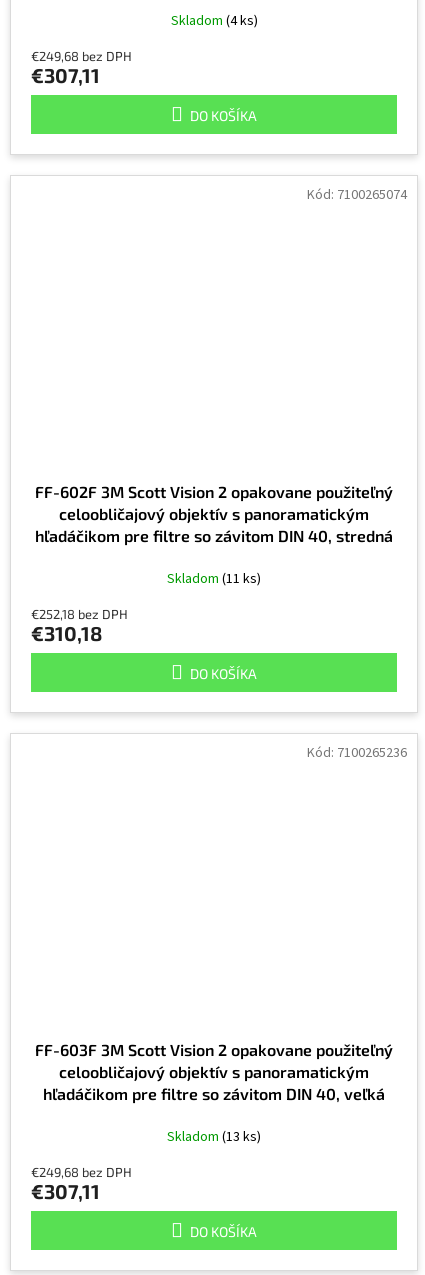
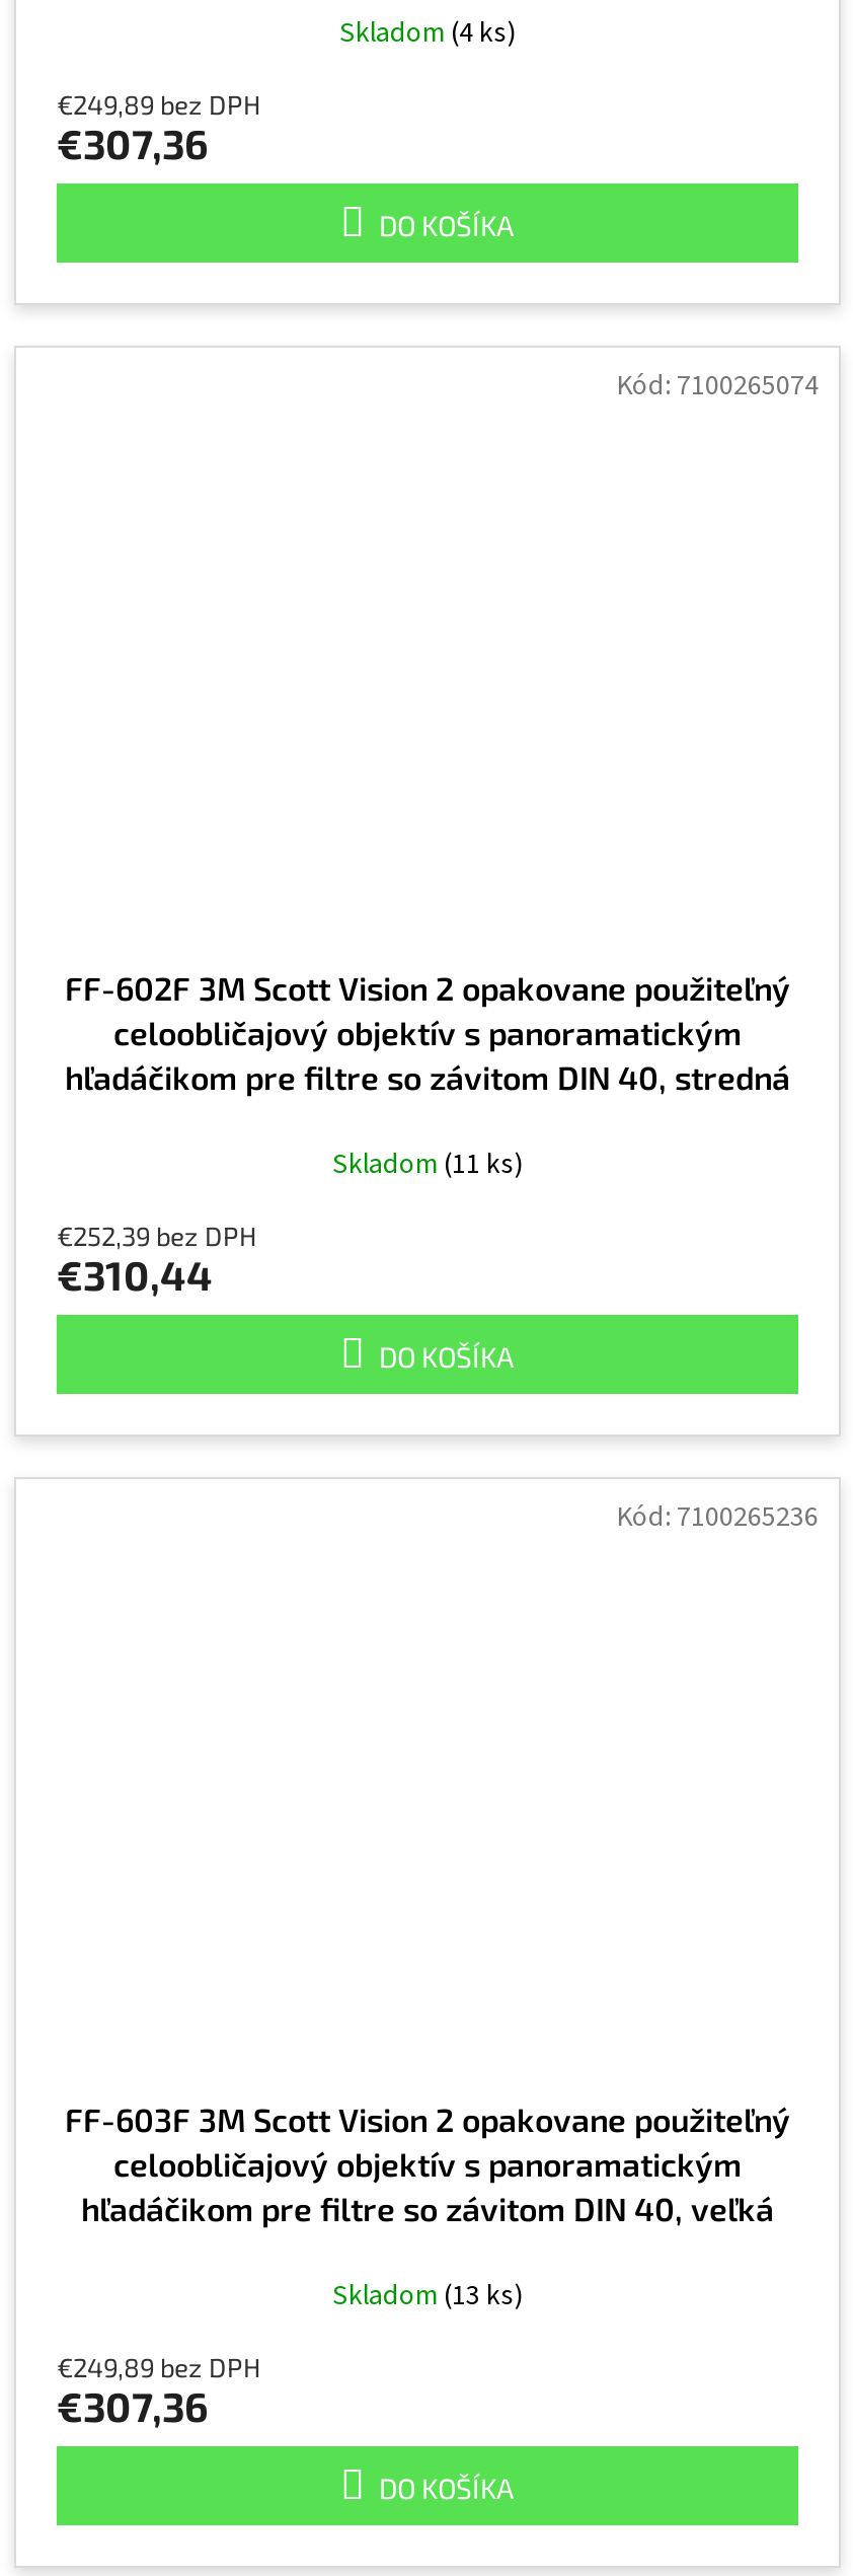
- €249,68 bez DPH
+ €249,89 bez DPH

- €307,11
+ €307,36

- €252,18 bez DPH
+ €252,39 bez DPH

- €310,18
+ €310,44

- €249,68 bez DPH
+ €249,89 bez DPH

- €307,11
+ €307,36
